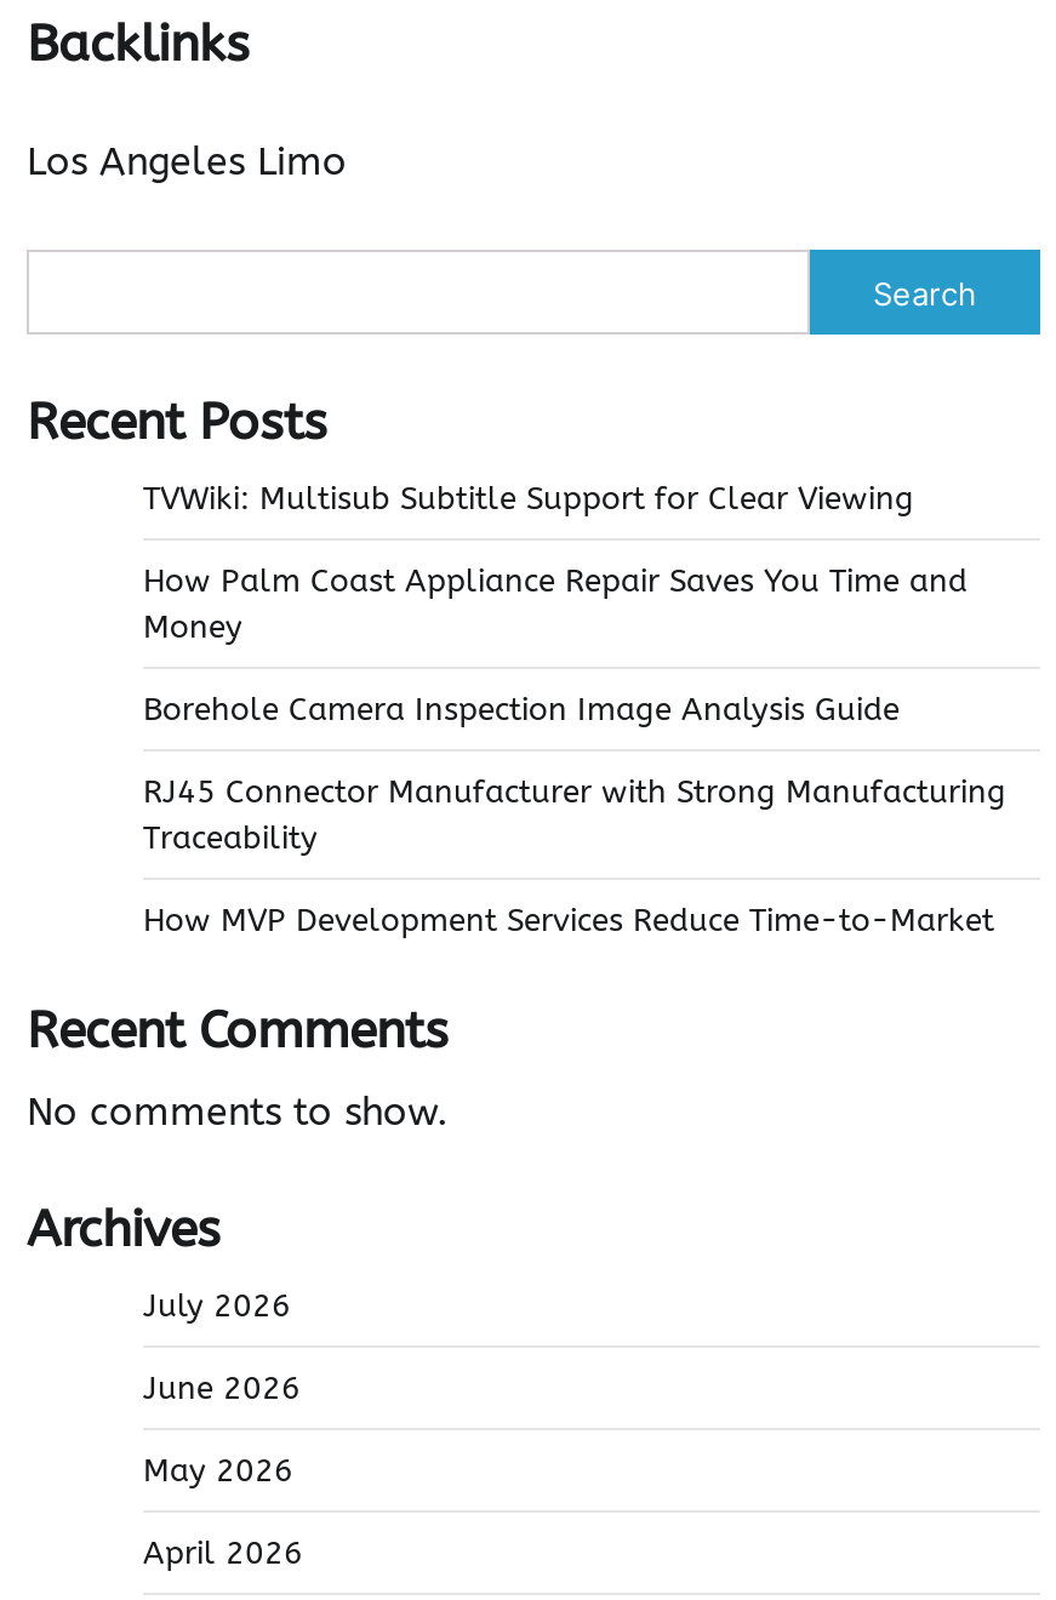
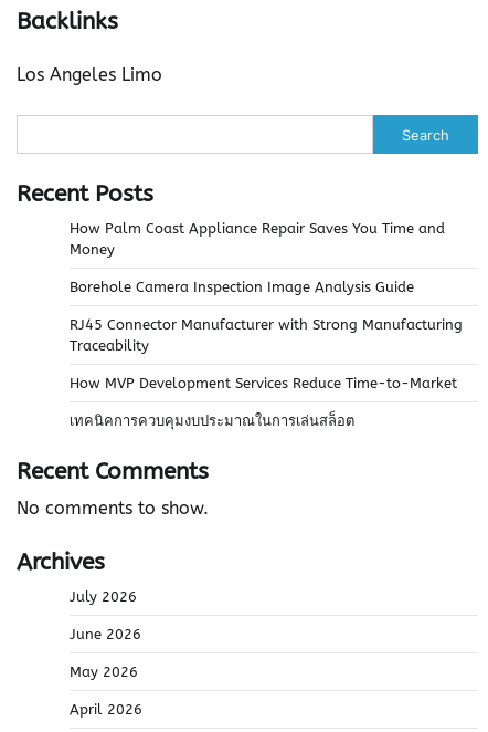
- TVWiki: Multisub Subtitle Support for Clear Viewing

moved up: How Palm Coast Appliance Repair Saves You Time and | Money | Borehole Camera Inspection Image Analysis Guide | RJ45 Connector Manufacturer with Strong Manufacturing | Traceability | How MVP Development Services Reduce Time-to-Market

+ เทคนิคการควบคุมงบประมาณในการเล่นสล็อต
